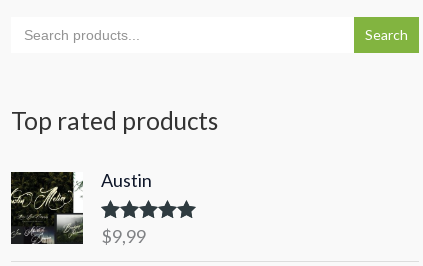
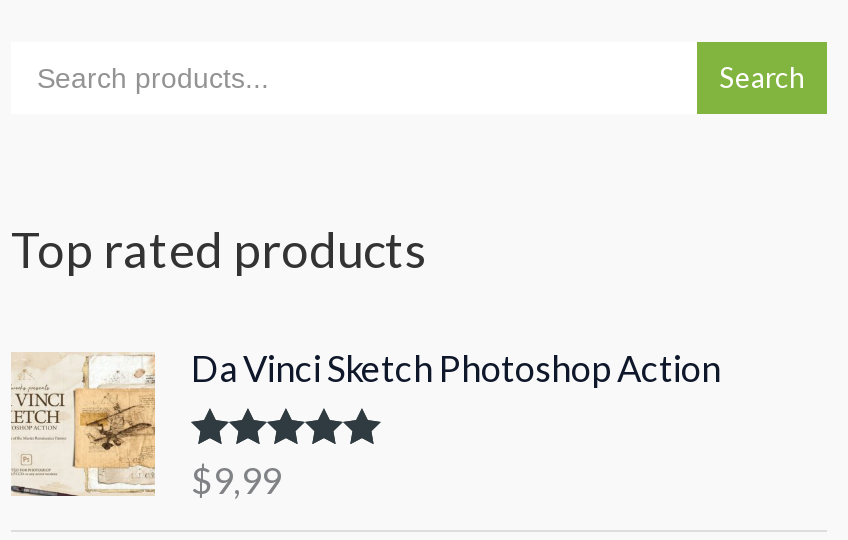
- [image]
- Austin
+ [image]
+ Da Vinci Sketch Photoshop Action
